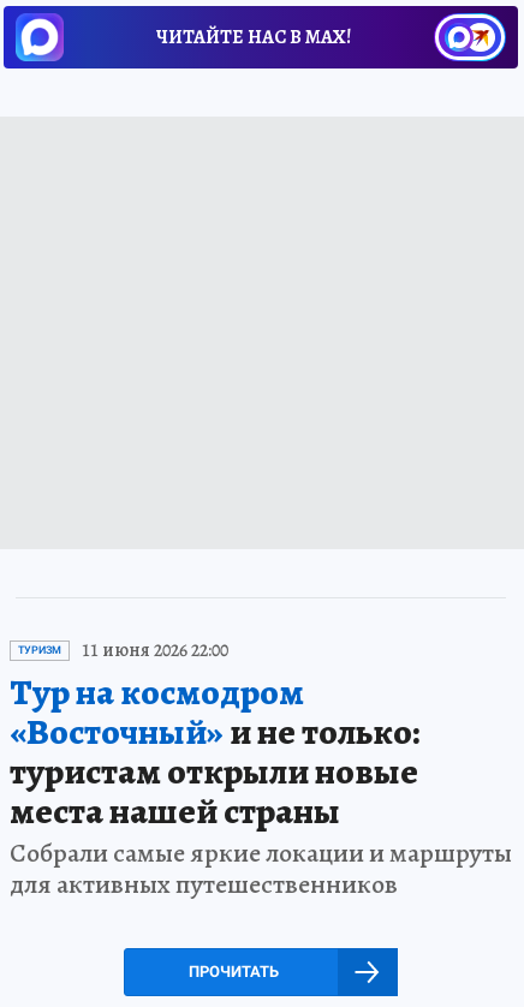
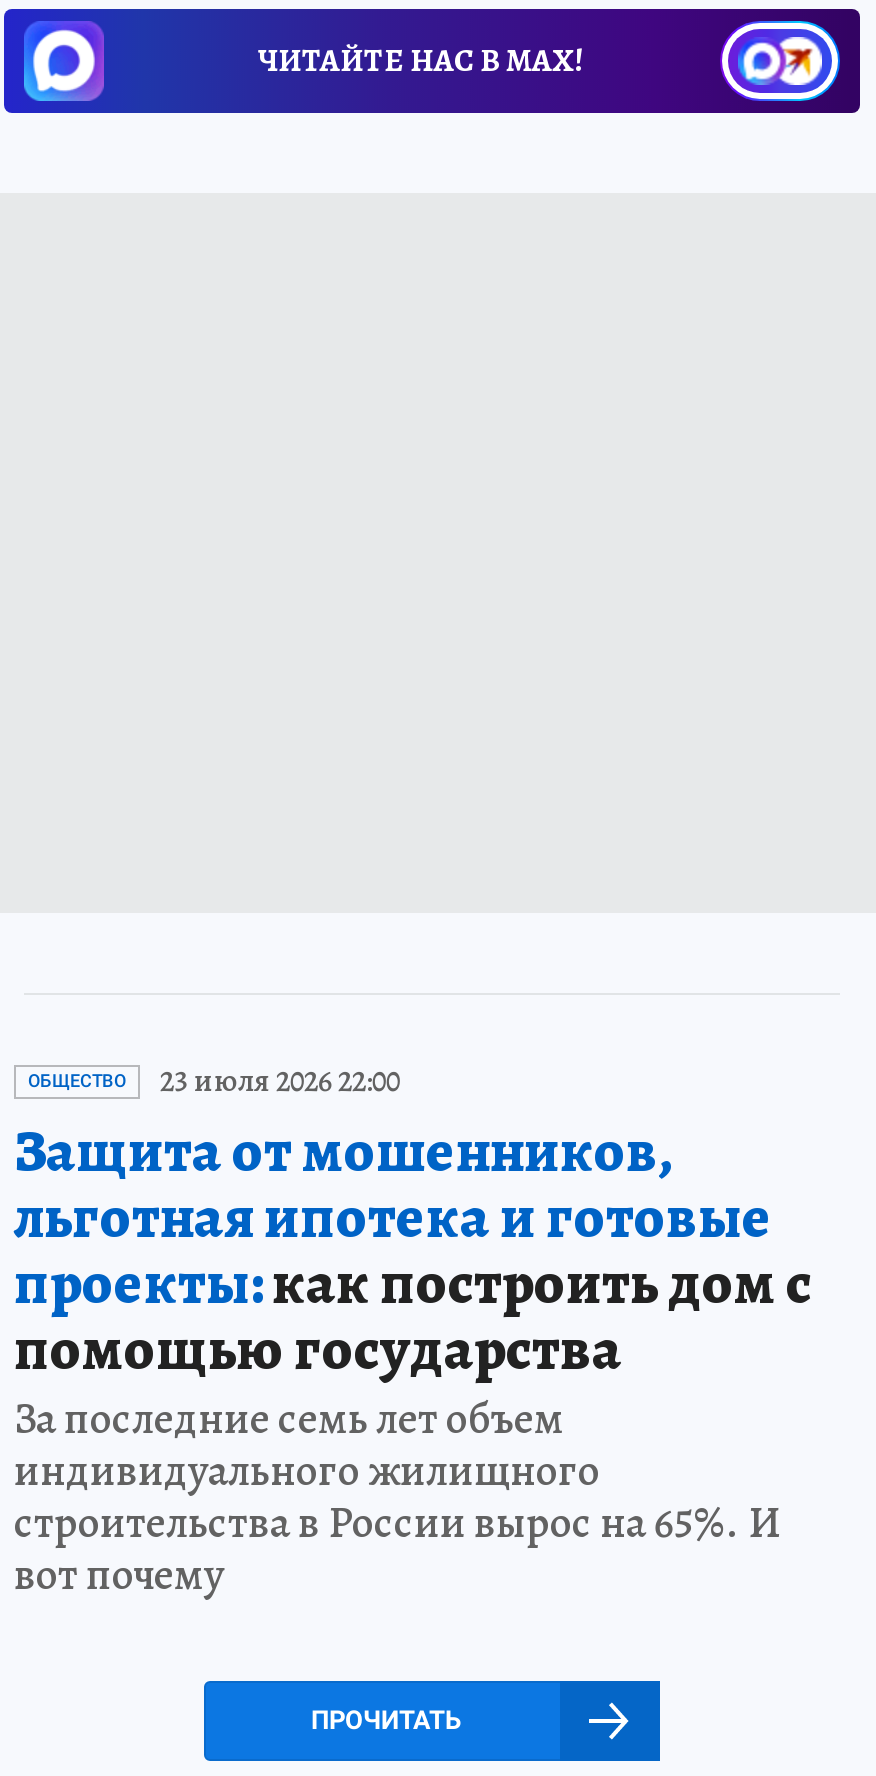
- ТУРИЗМ
- 11 июня 2026 22:00
- Тур на космодром
- «Восточный»и не только:
- туристам открыли новые
- места нашей страны
- Собрали самые яркие локации и маршруты
- для активных путешественников
+ ОБЩЕСТВО
+ 23 июля 2026 22:00
+ Защита от мошенников,
+ льготная ипотека и готовые
+ проекты:как построить дом с
+ помощью государства
+ За последние семь лет объем
+ индивидуального жилищного
+ строительства в России вырос на 65%. И
+ вот почему
